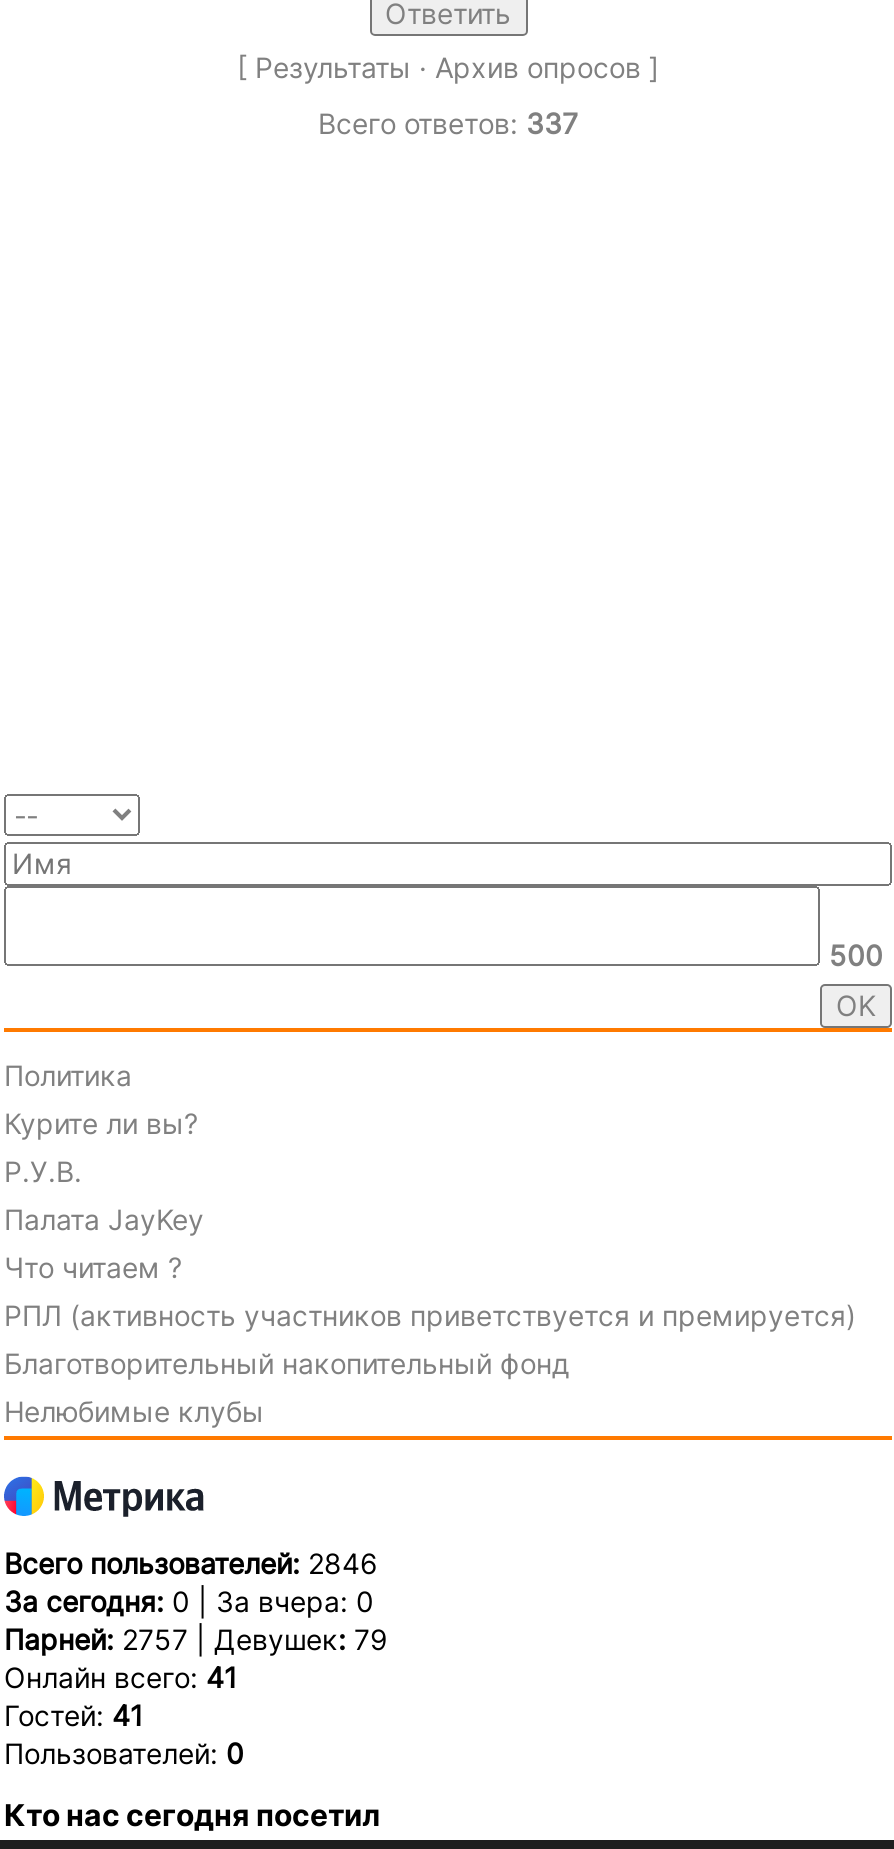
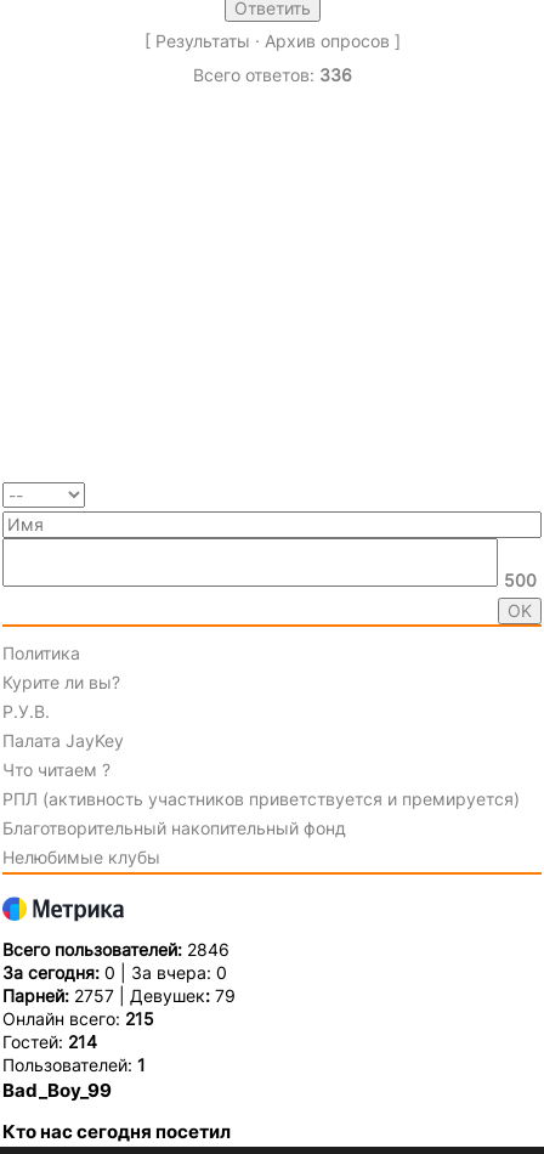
- Всего ответов: 337
+ Всего ответов: 336

- Онлайн всего: 41
- Гостей: 41
- Пользователей: 0
+ Онлайн всего: 215
+ Гостей: 214
+ Пользователей: 1
+ Bad_Boy_99
